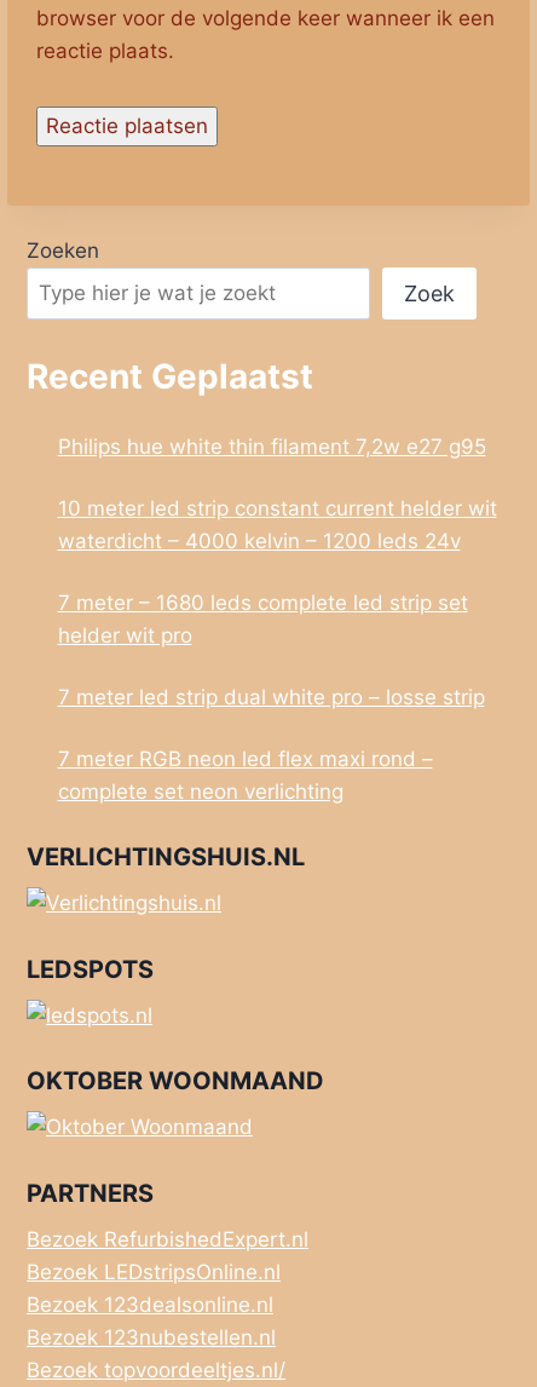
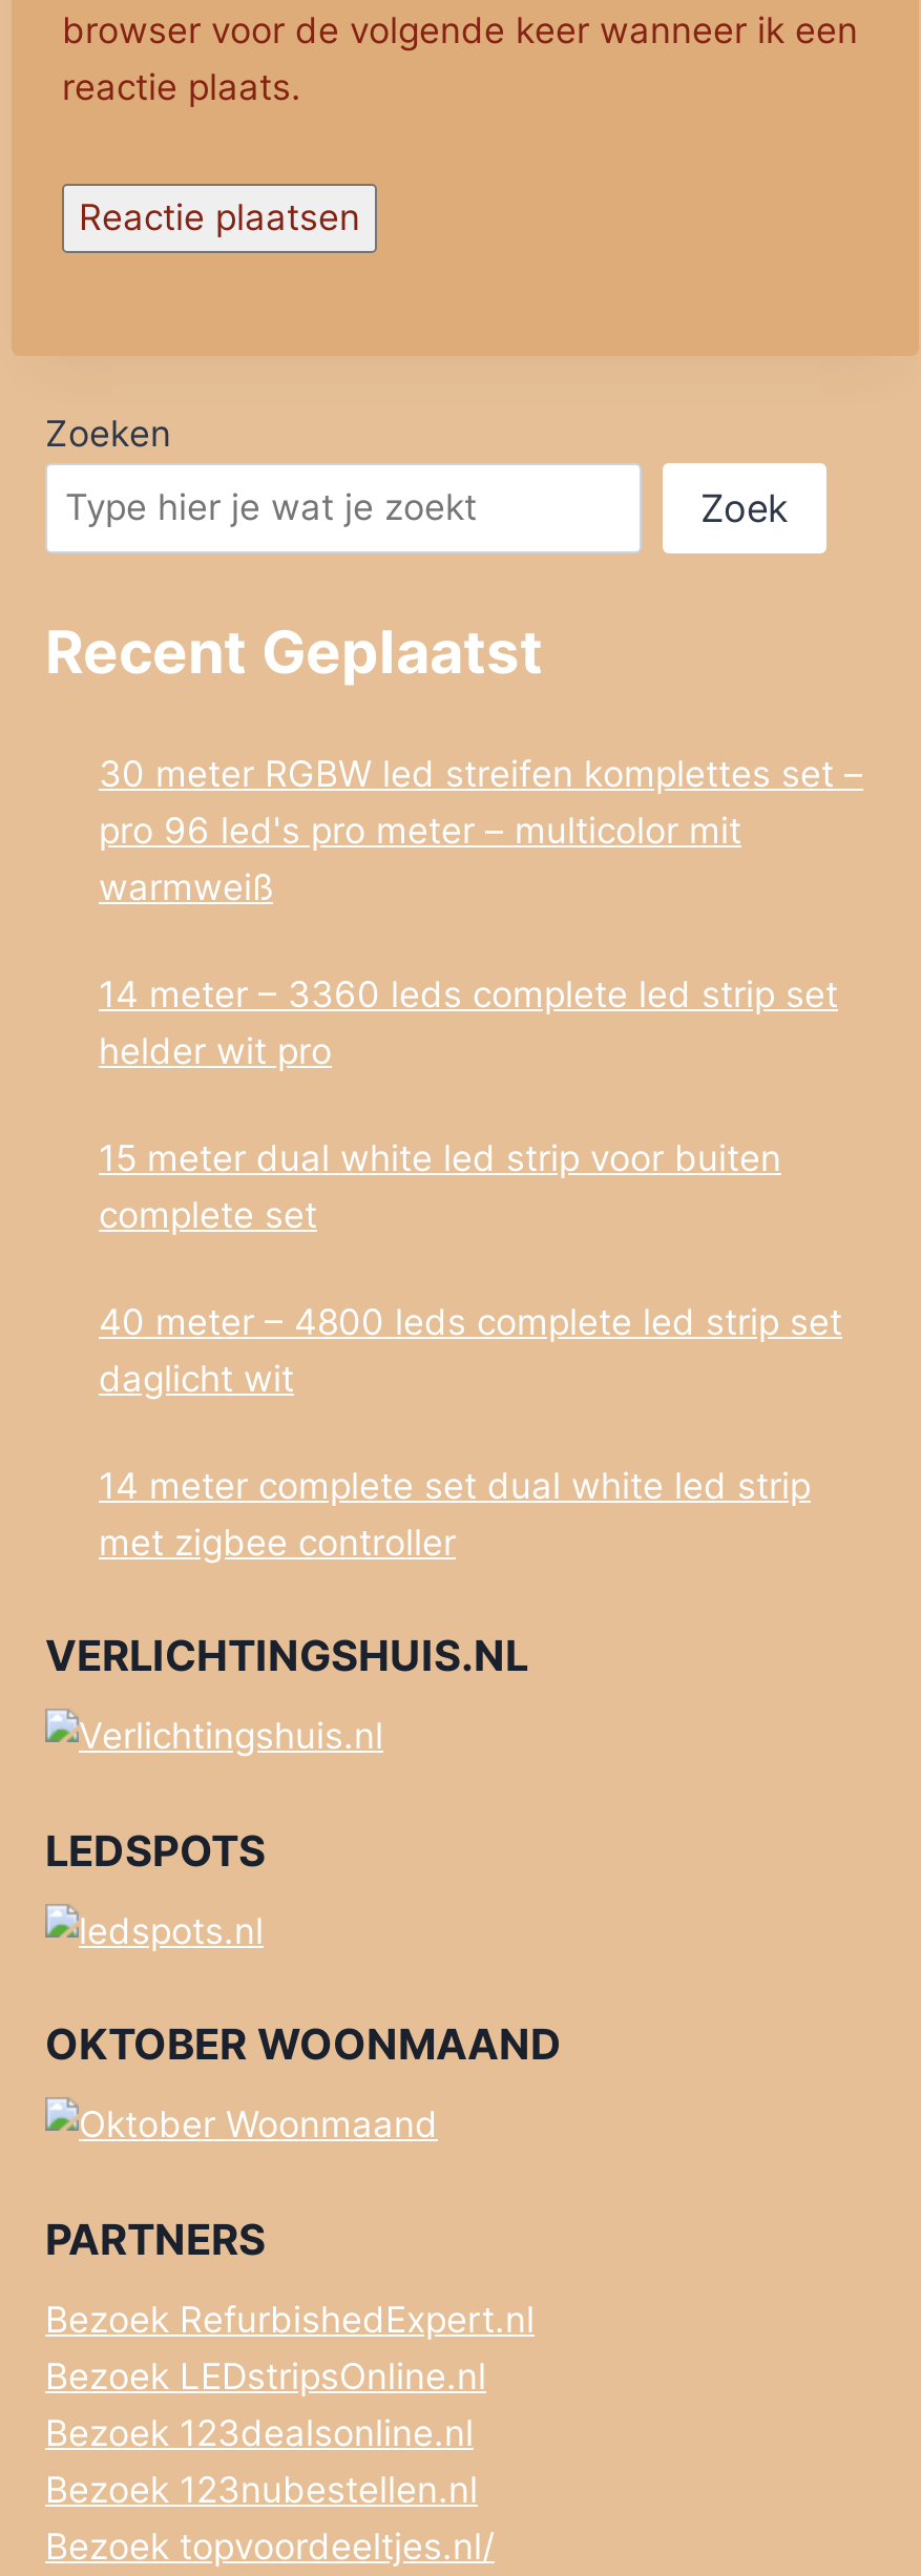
- Philips hue white thin filament 7,2w e27 g95
- 10 meter led strip constant current helder wit
- waterdicht – 4000 kelvin – 1200 leds 24v
- 7 meter – 1680 leds complete led strip set
+ 30 meter RGBW led streifen komplettes set –
+ pro 96 led's pro meter – multicolor mit
+ warmweiß
+ 14 meter – 3360 leds complete led strip set

moved up: helder wit pro

- 7 meter led strip dual white pro – losse strip
- 7 meter RGB neon led flex maxi rond –
- complete set neon verlichting
+ 15 meter dual white led strip voor buiten
+ complete set
+ 40 meter – 4800 leds complete led strip set
+ daglicht wit
+ 14 meter complete set dual white led strip
+ met zigbee controller
